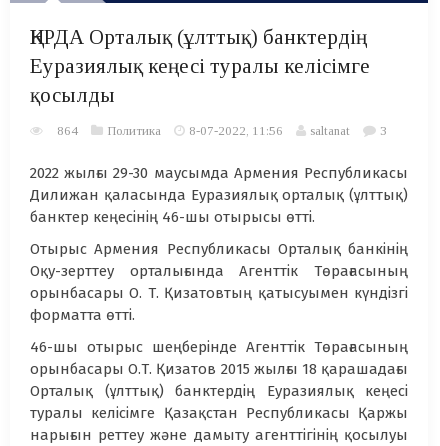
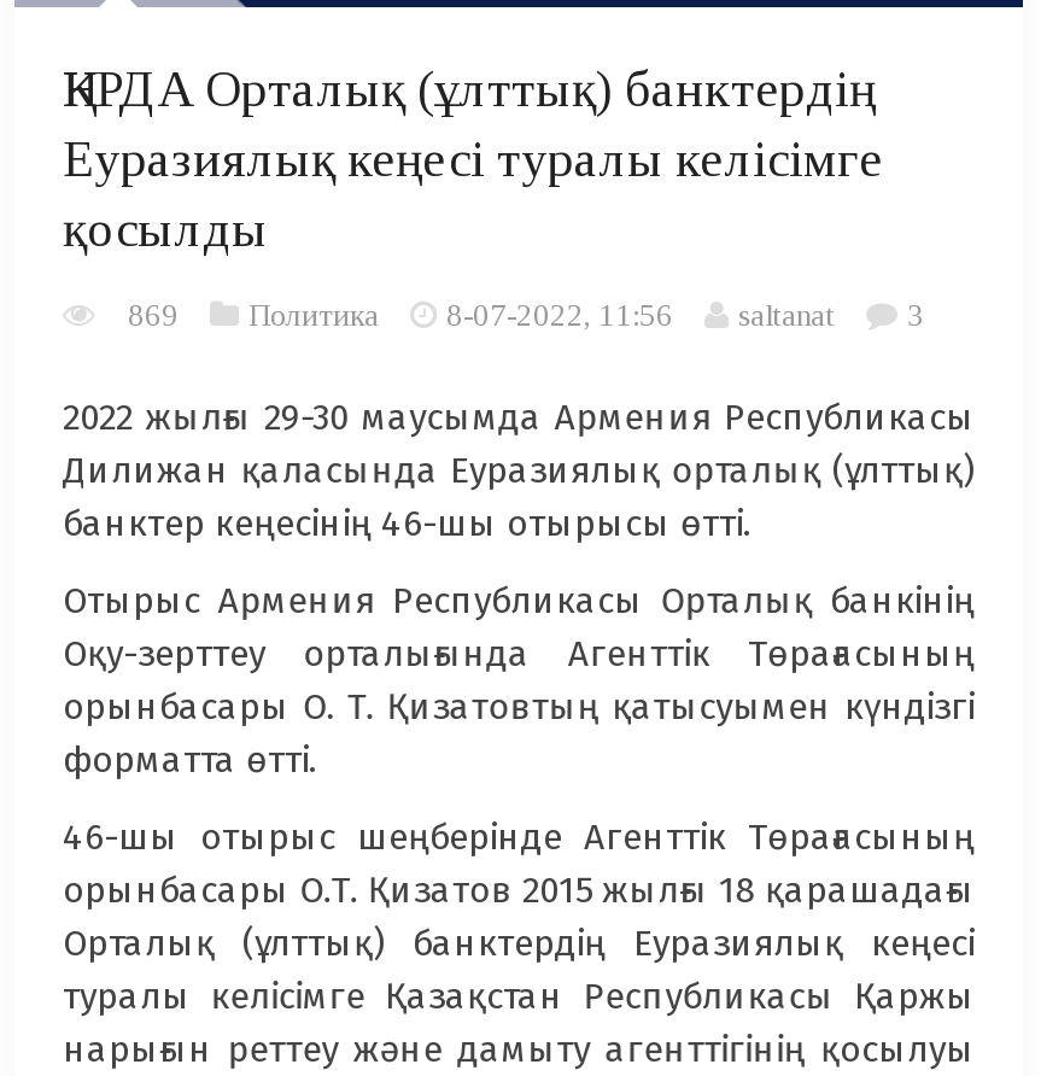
- 864 Политика 8-07-2022, 11:56 saltanat 3
+ 869 Политика 8-07-2022, 11:56 saltanat 3
